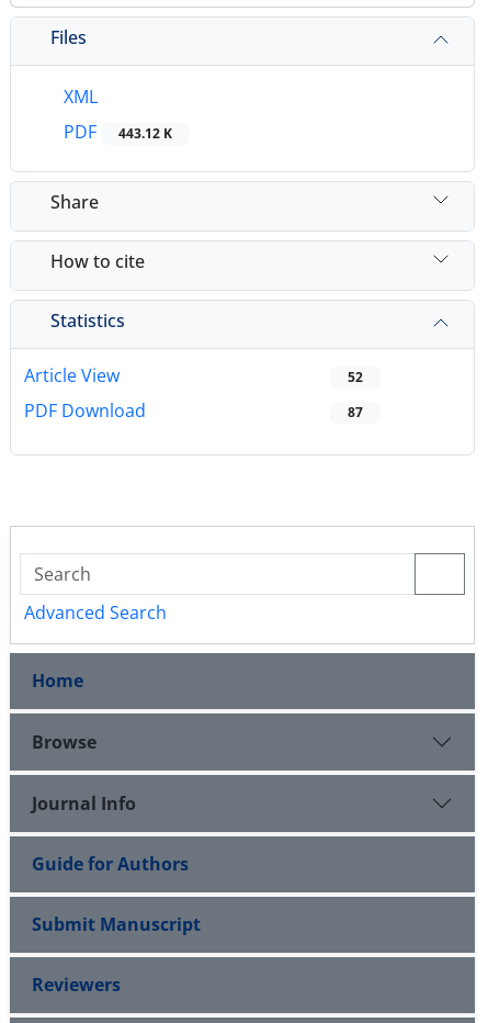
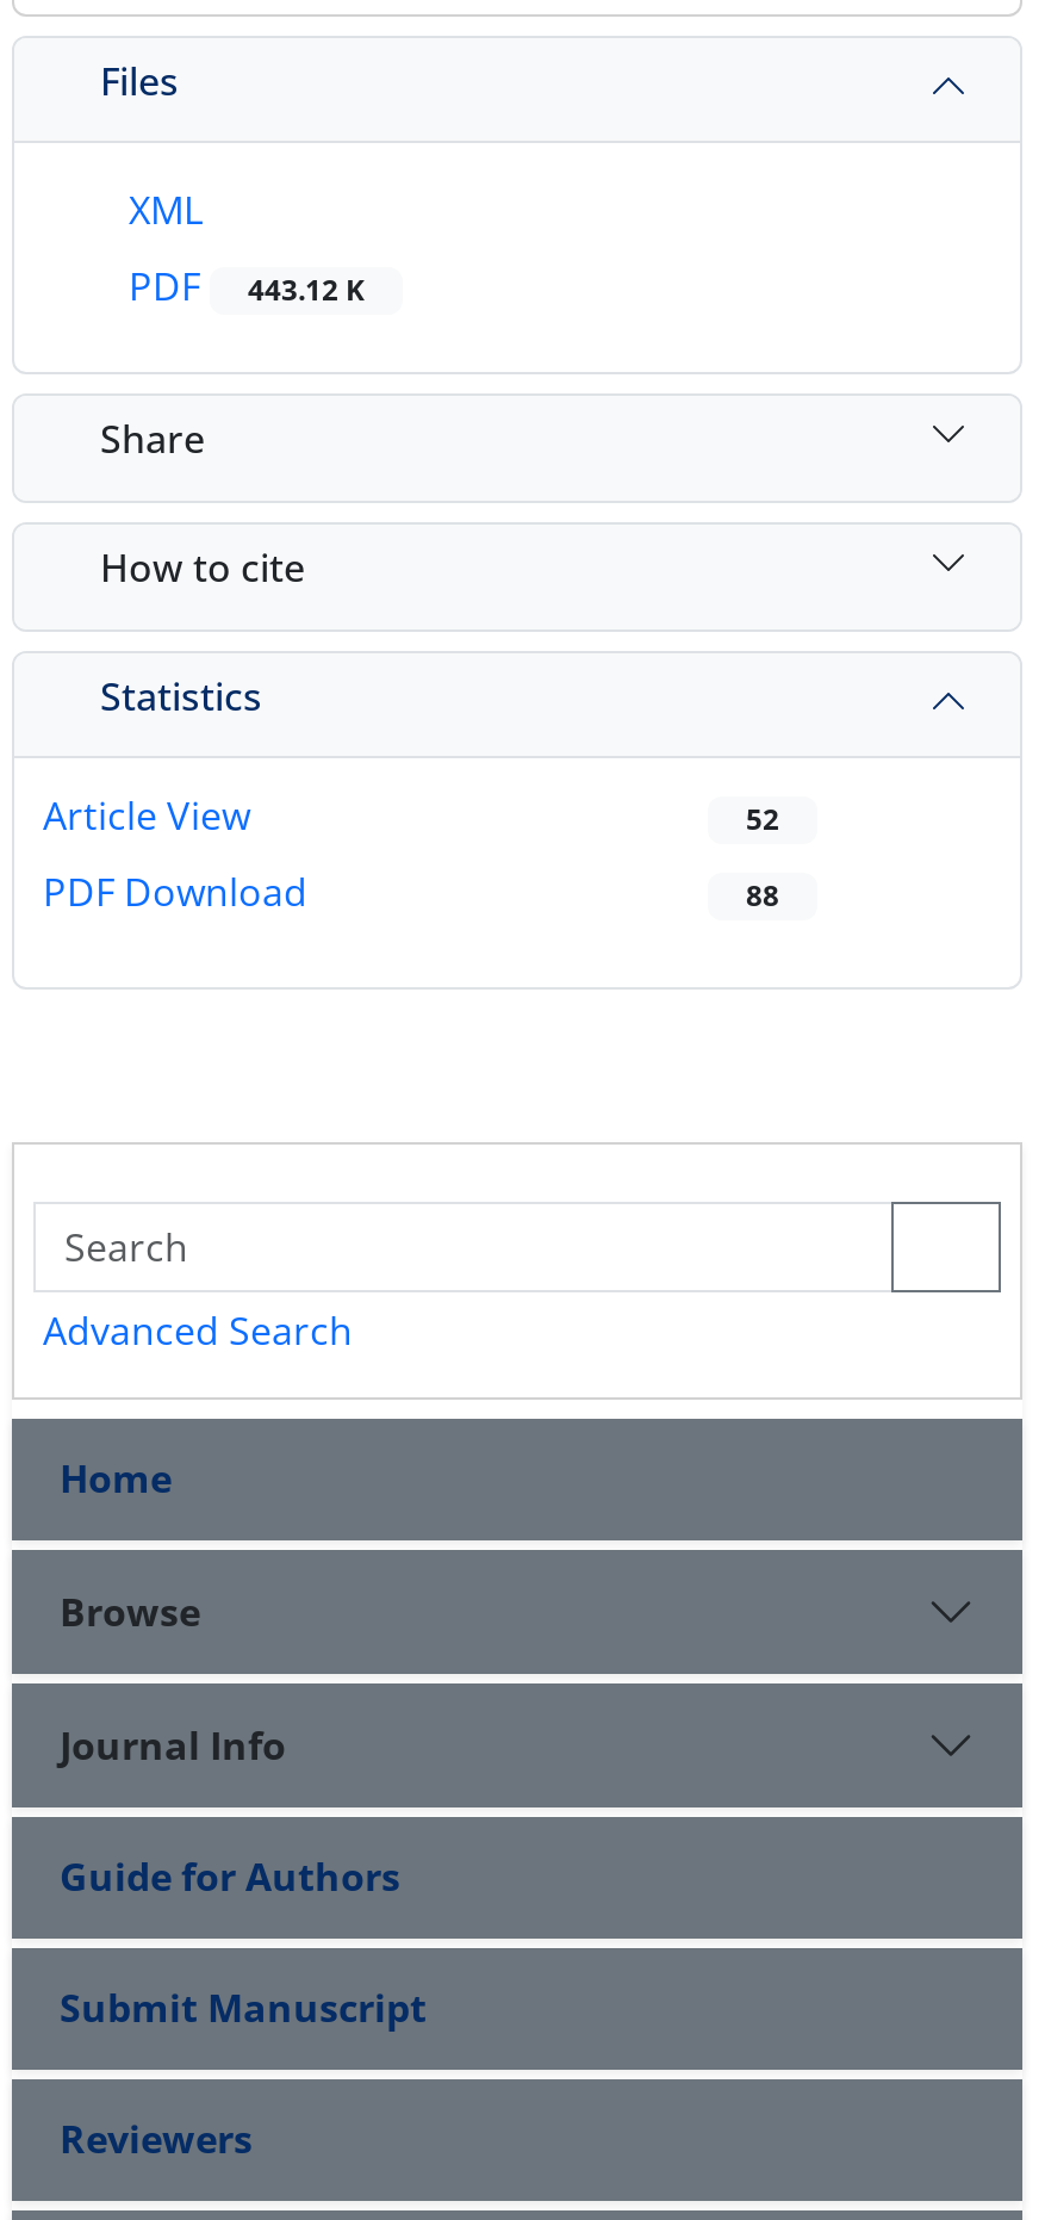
- 87
+ 88
